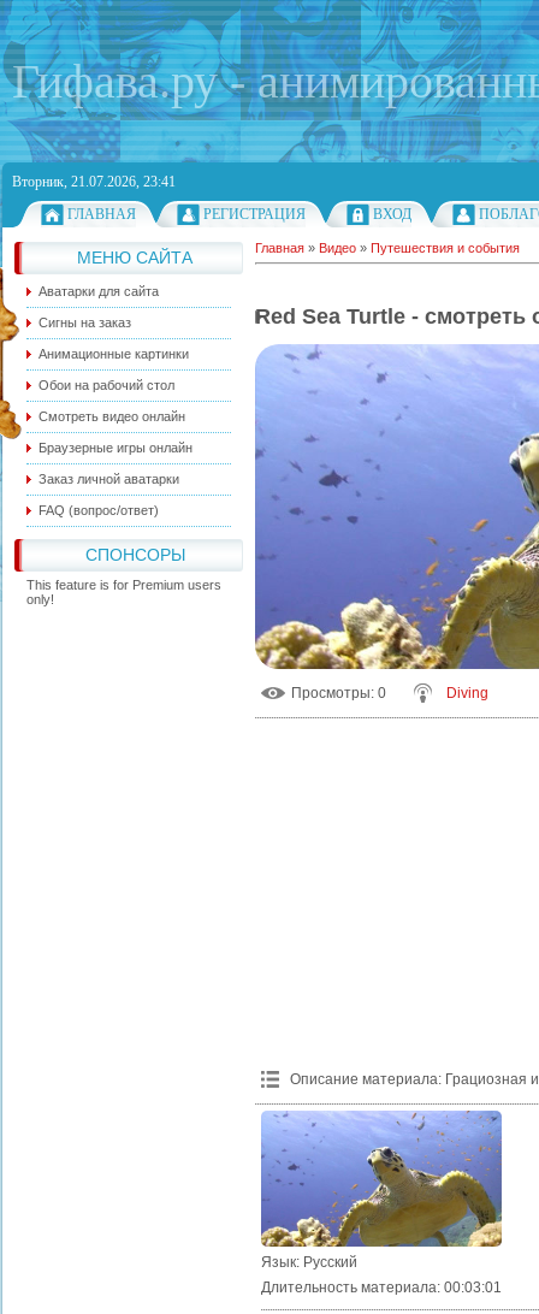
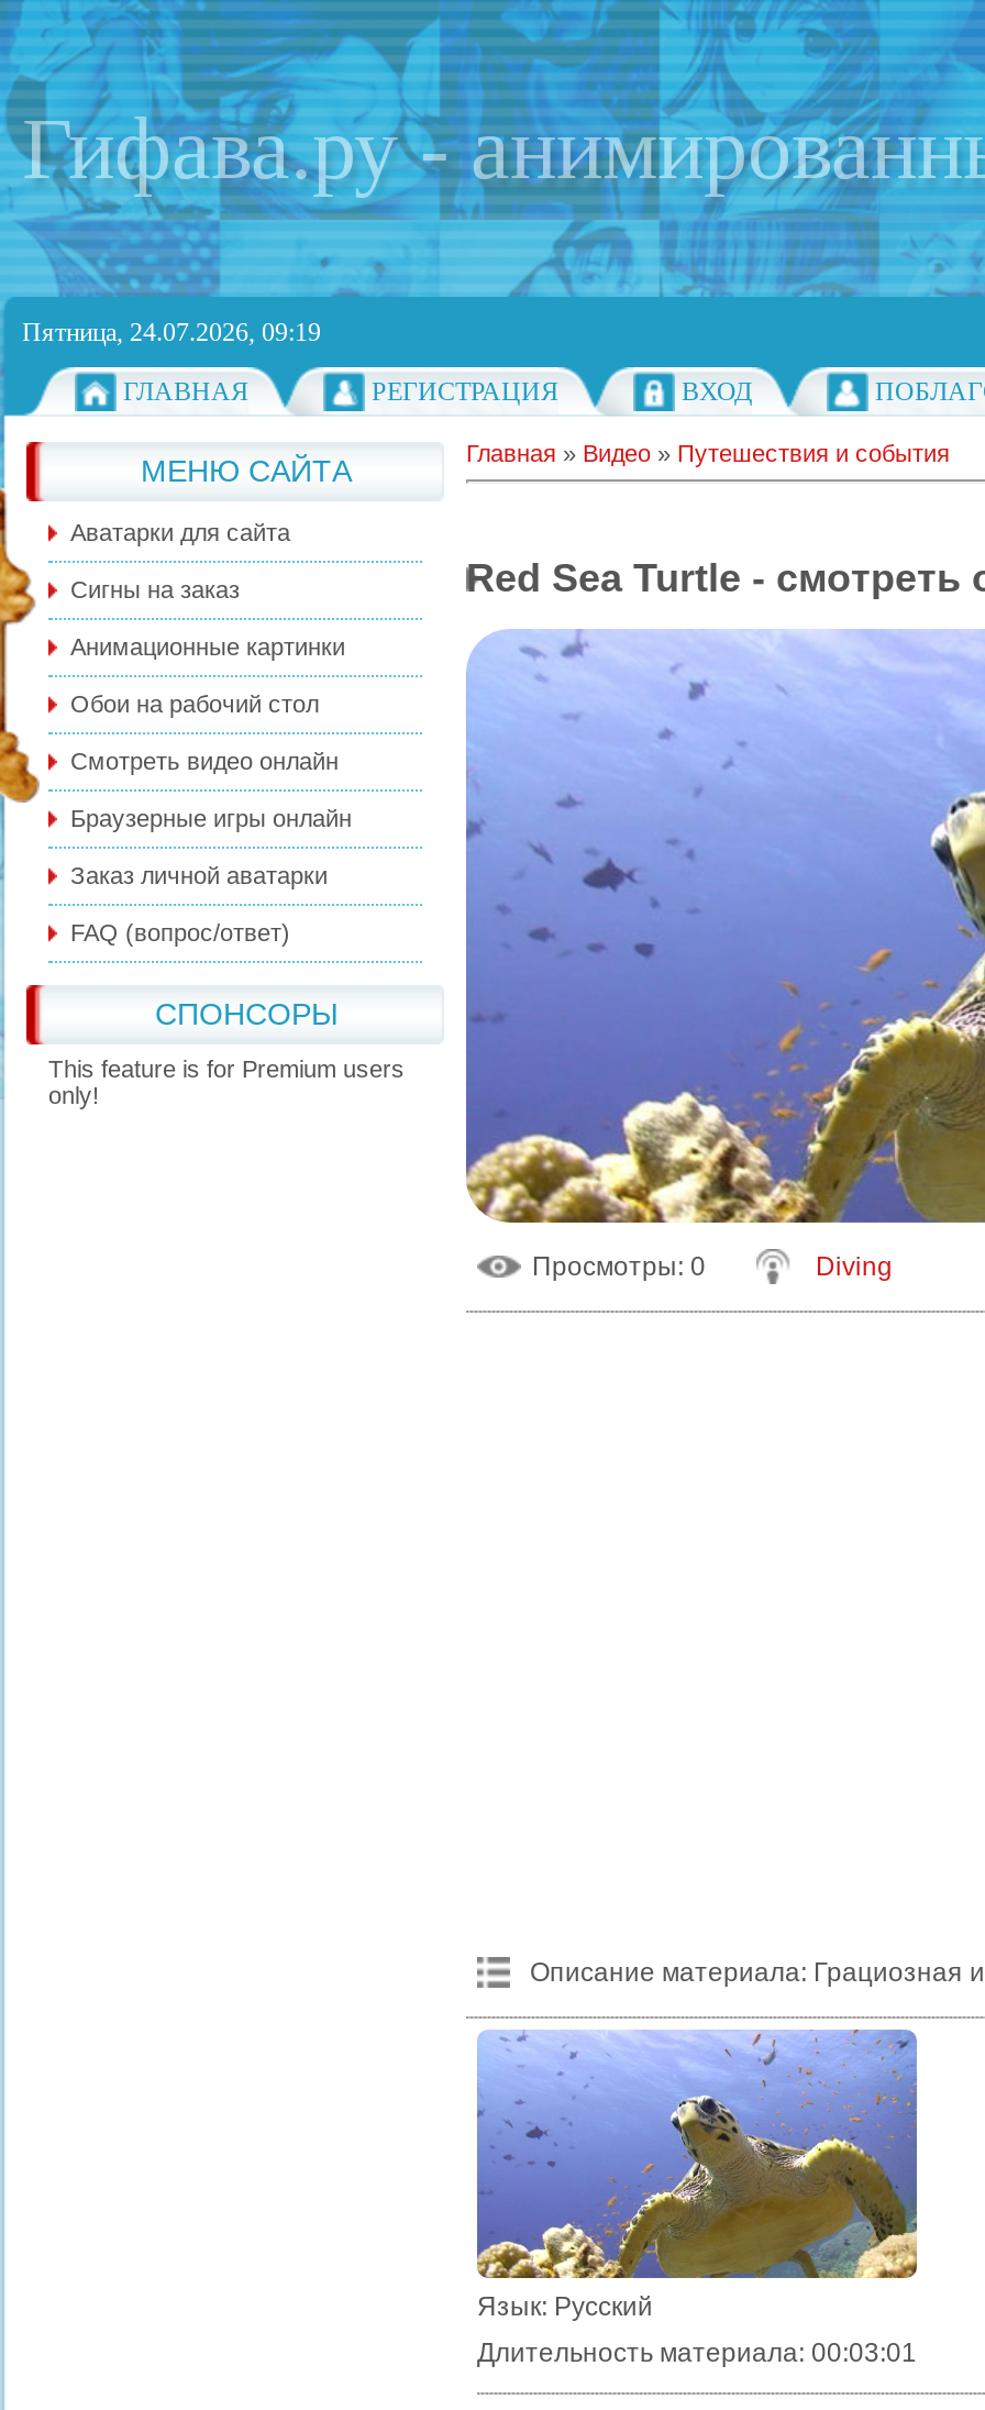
- Вторник, 21.07.2026, 23:41
+ Пятница, 24.07.2026, 09:19
